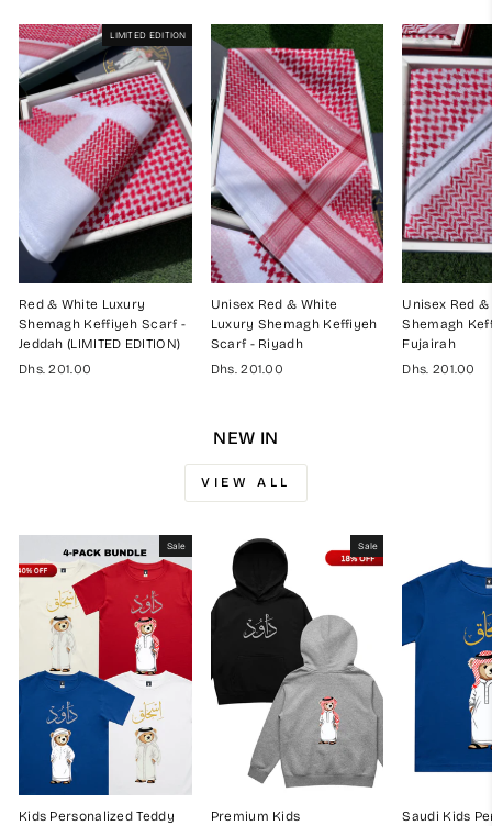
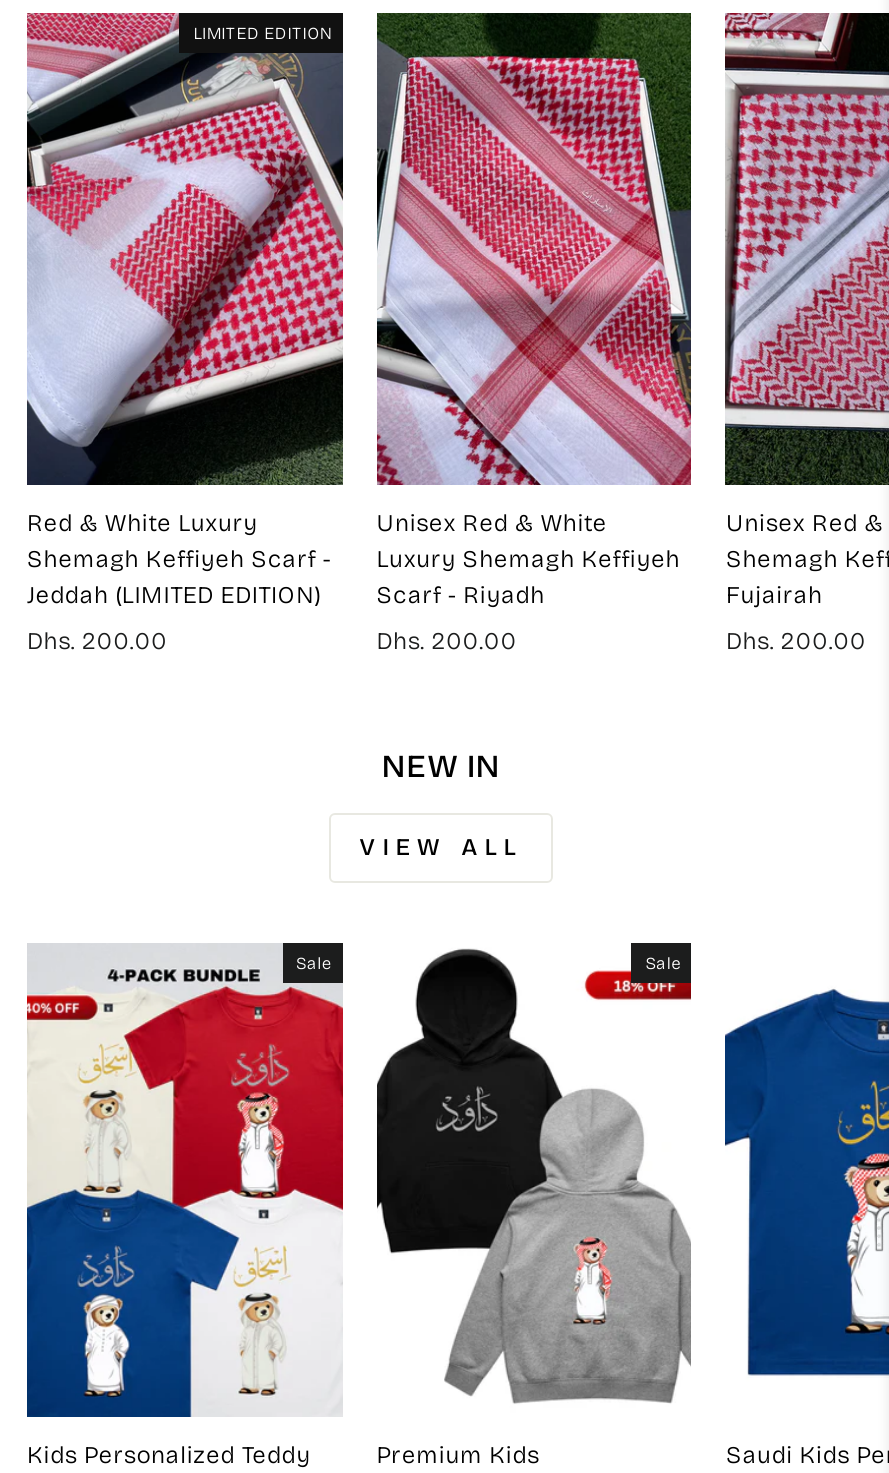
- Dhs. 201.00
+ Dhs. 200.00

- Dhs. 201.00
+ Dhs. 200.00

- Dhs. 201.00
+ Dhs. 200.00
